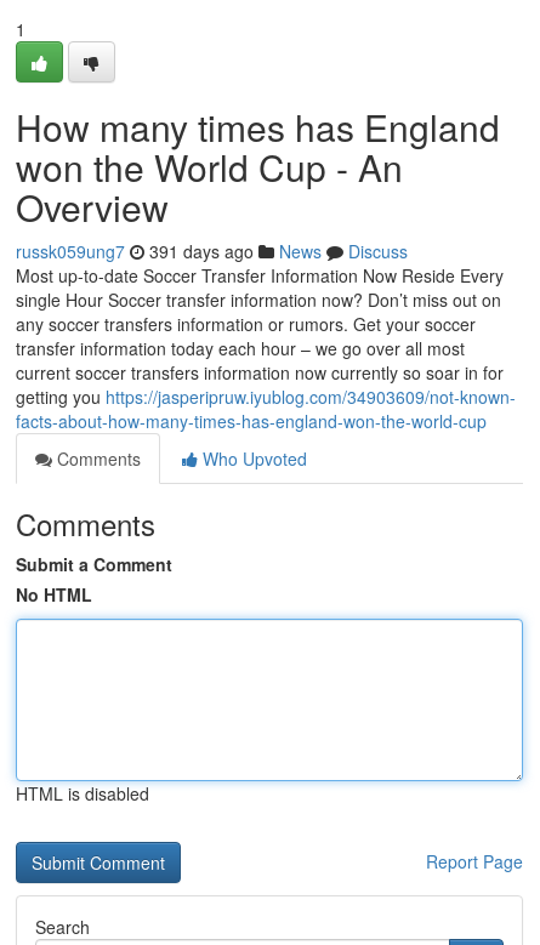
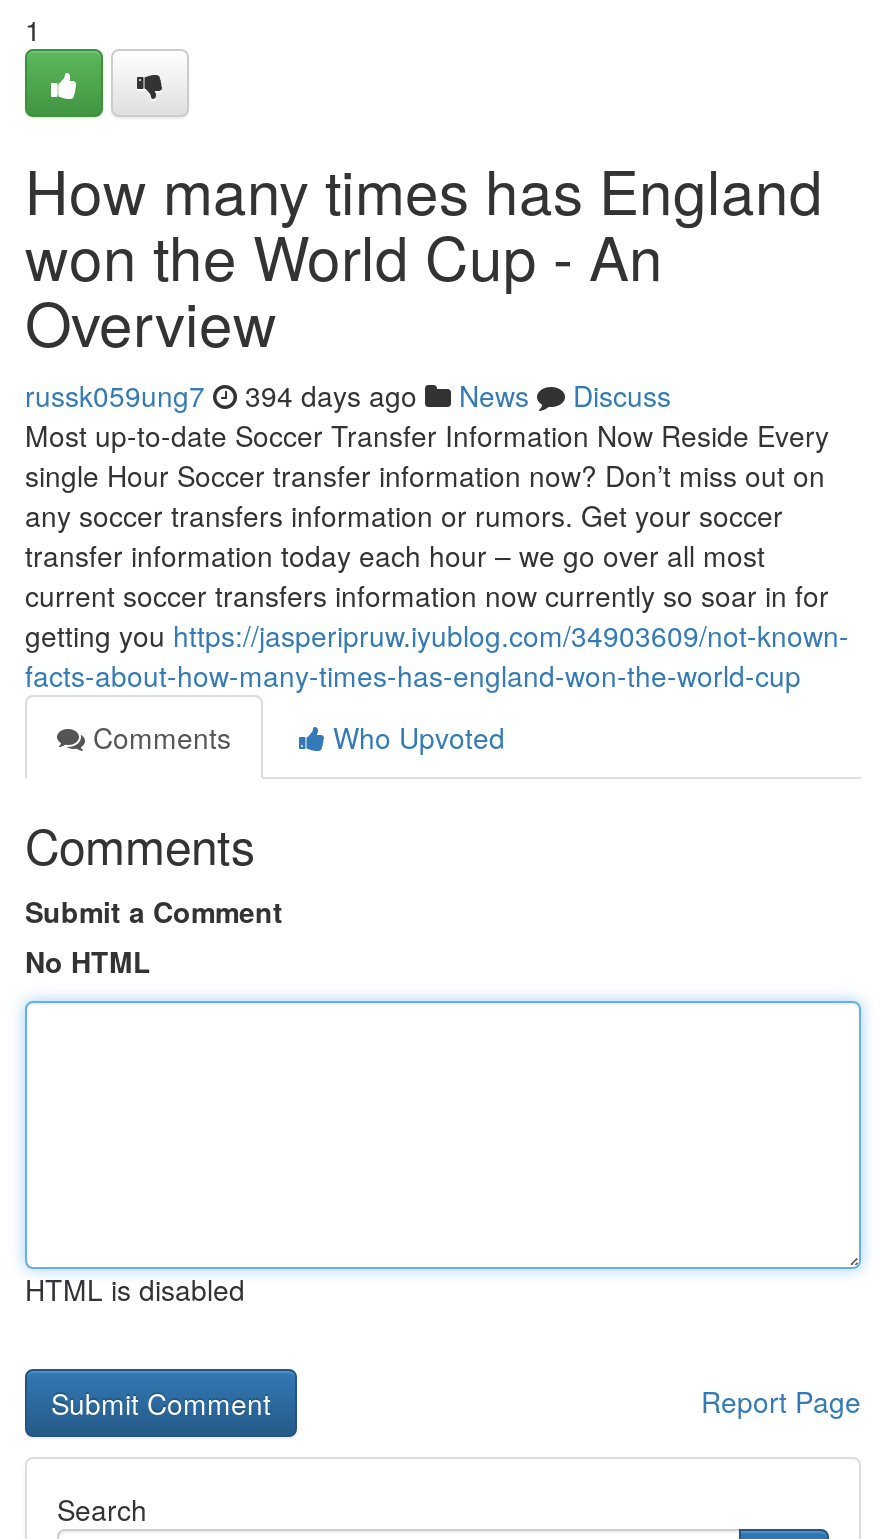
- russk059ung7 391 days ago News Discuss
+ russk059ung7 394 days ago News Discuss
